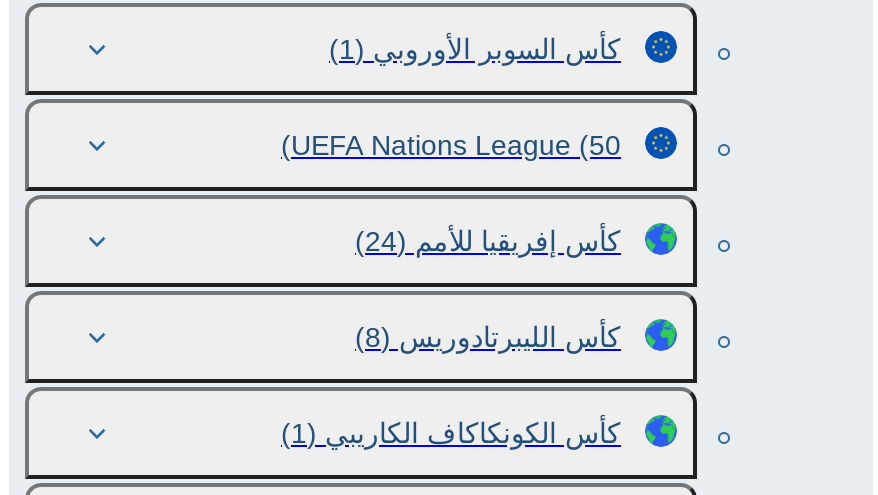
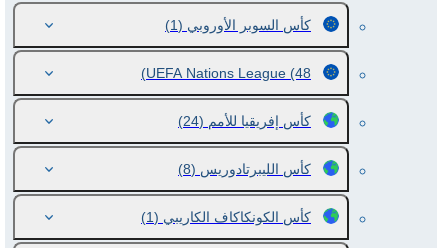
- UEFA Nations League (50)
+ UEFA Nations League (48)
